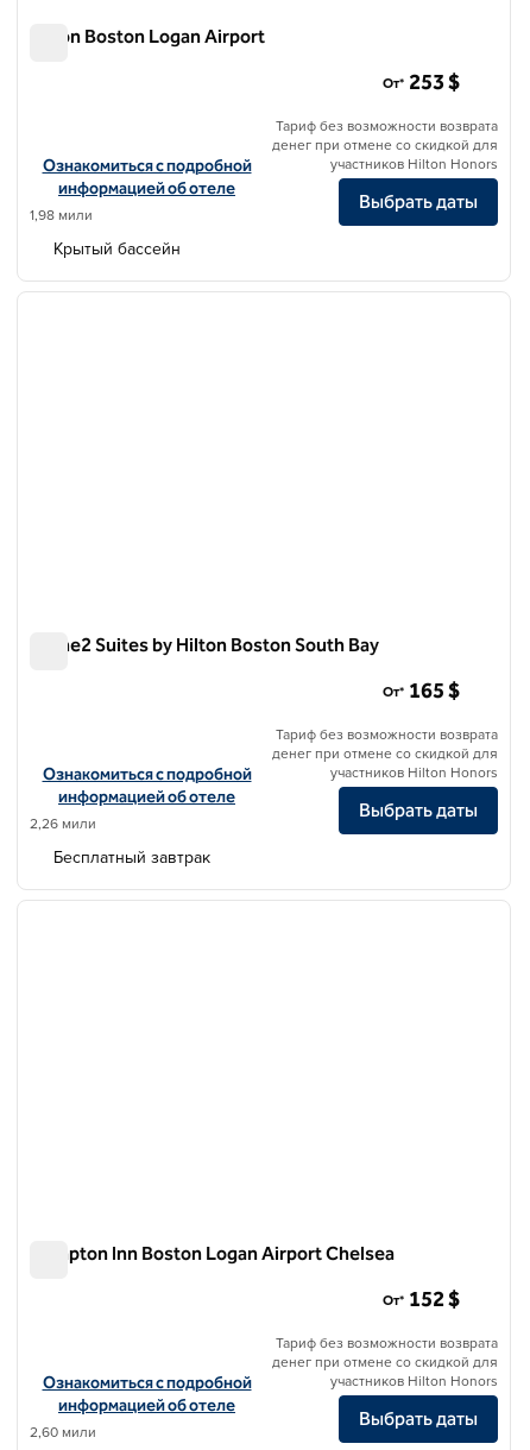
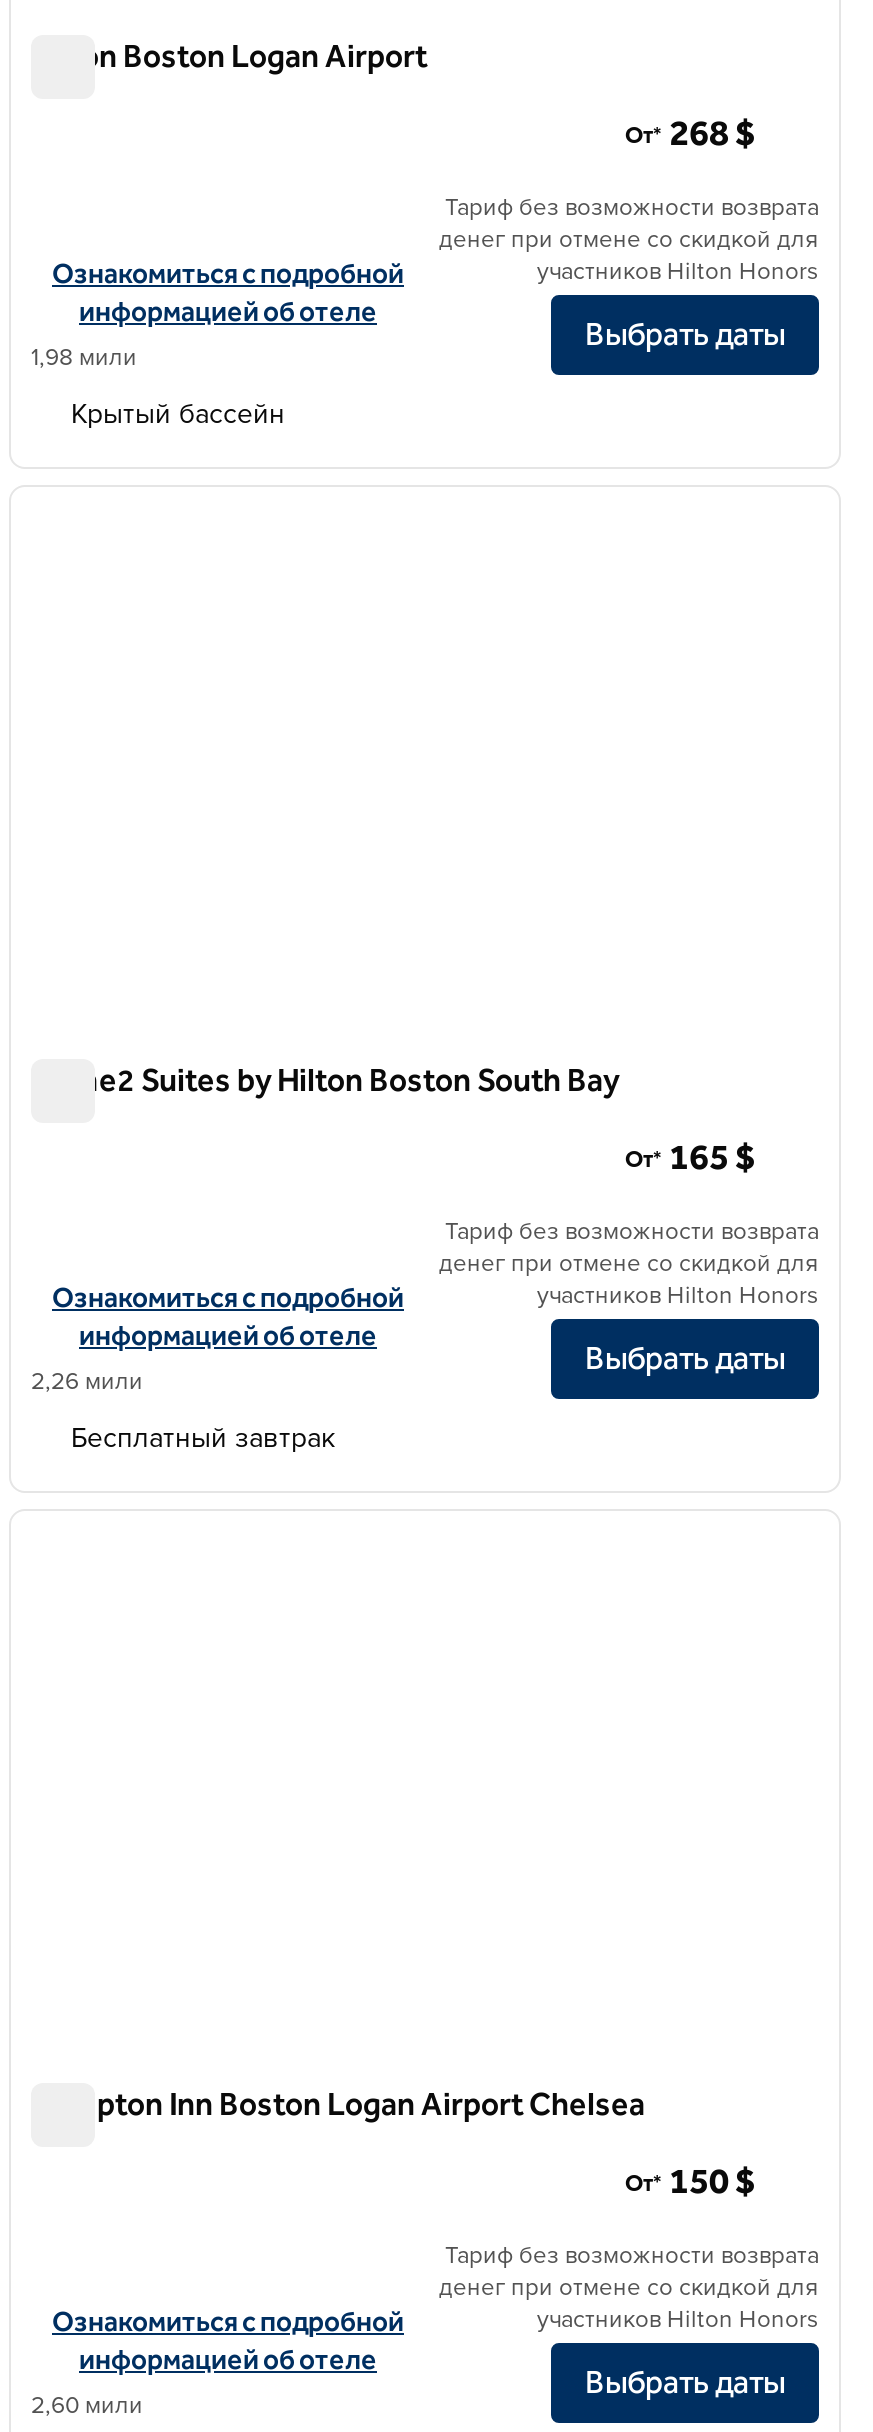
- От* 253 $
+ От* 268 $

- От* 152 $
+ От* 150 $
